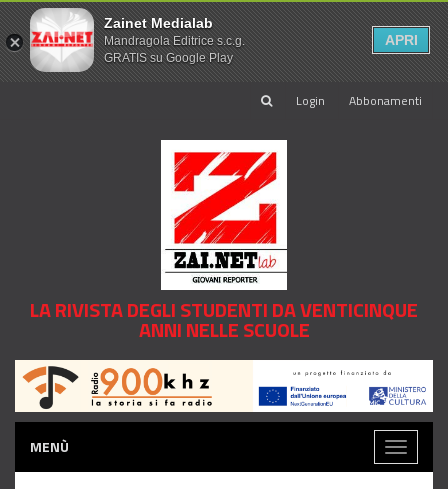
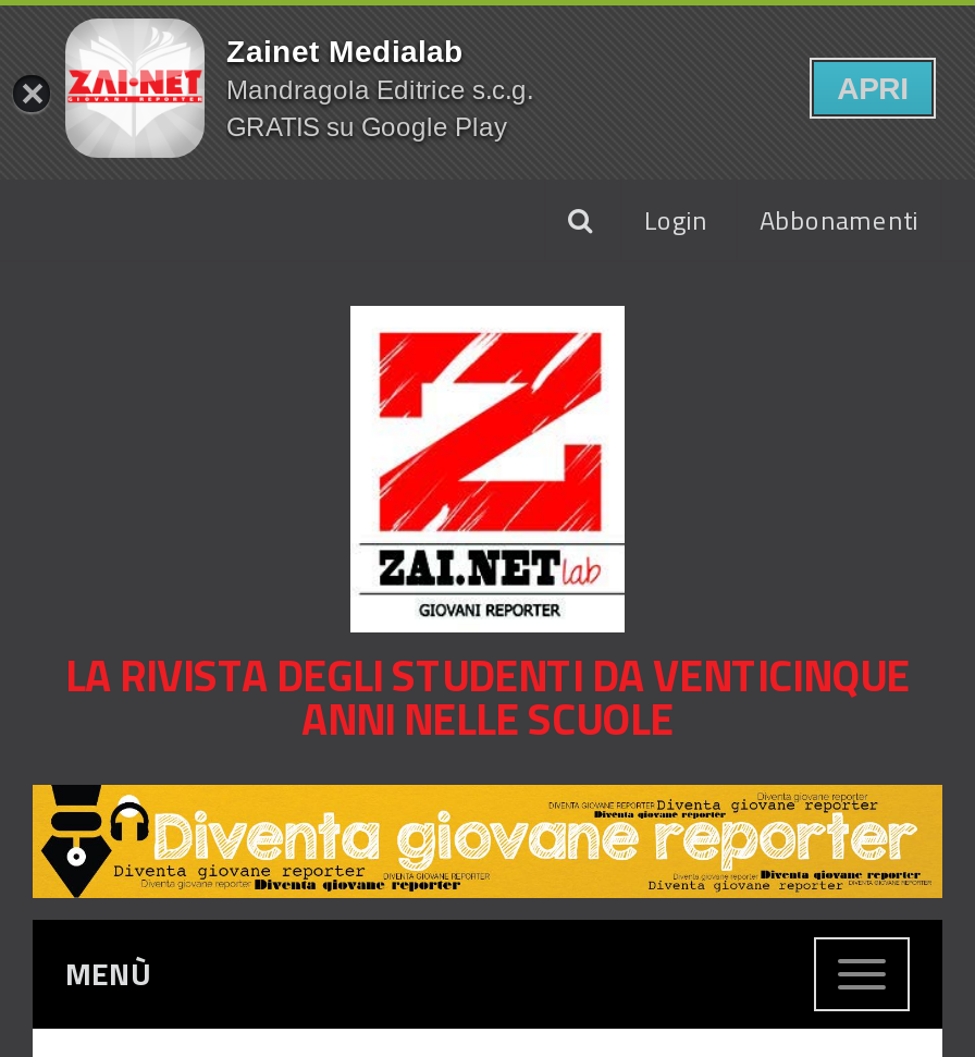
- [image]
+ [image]
